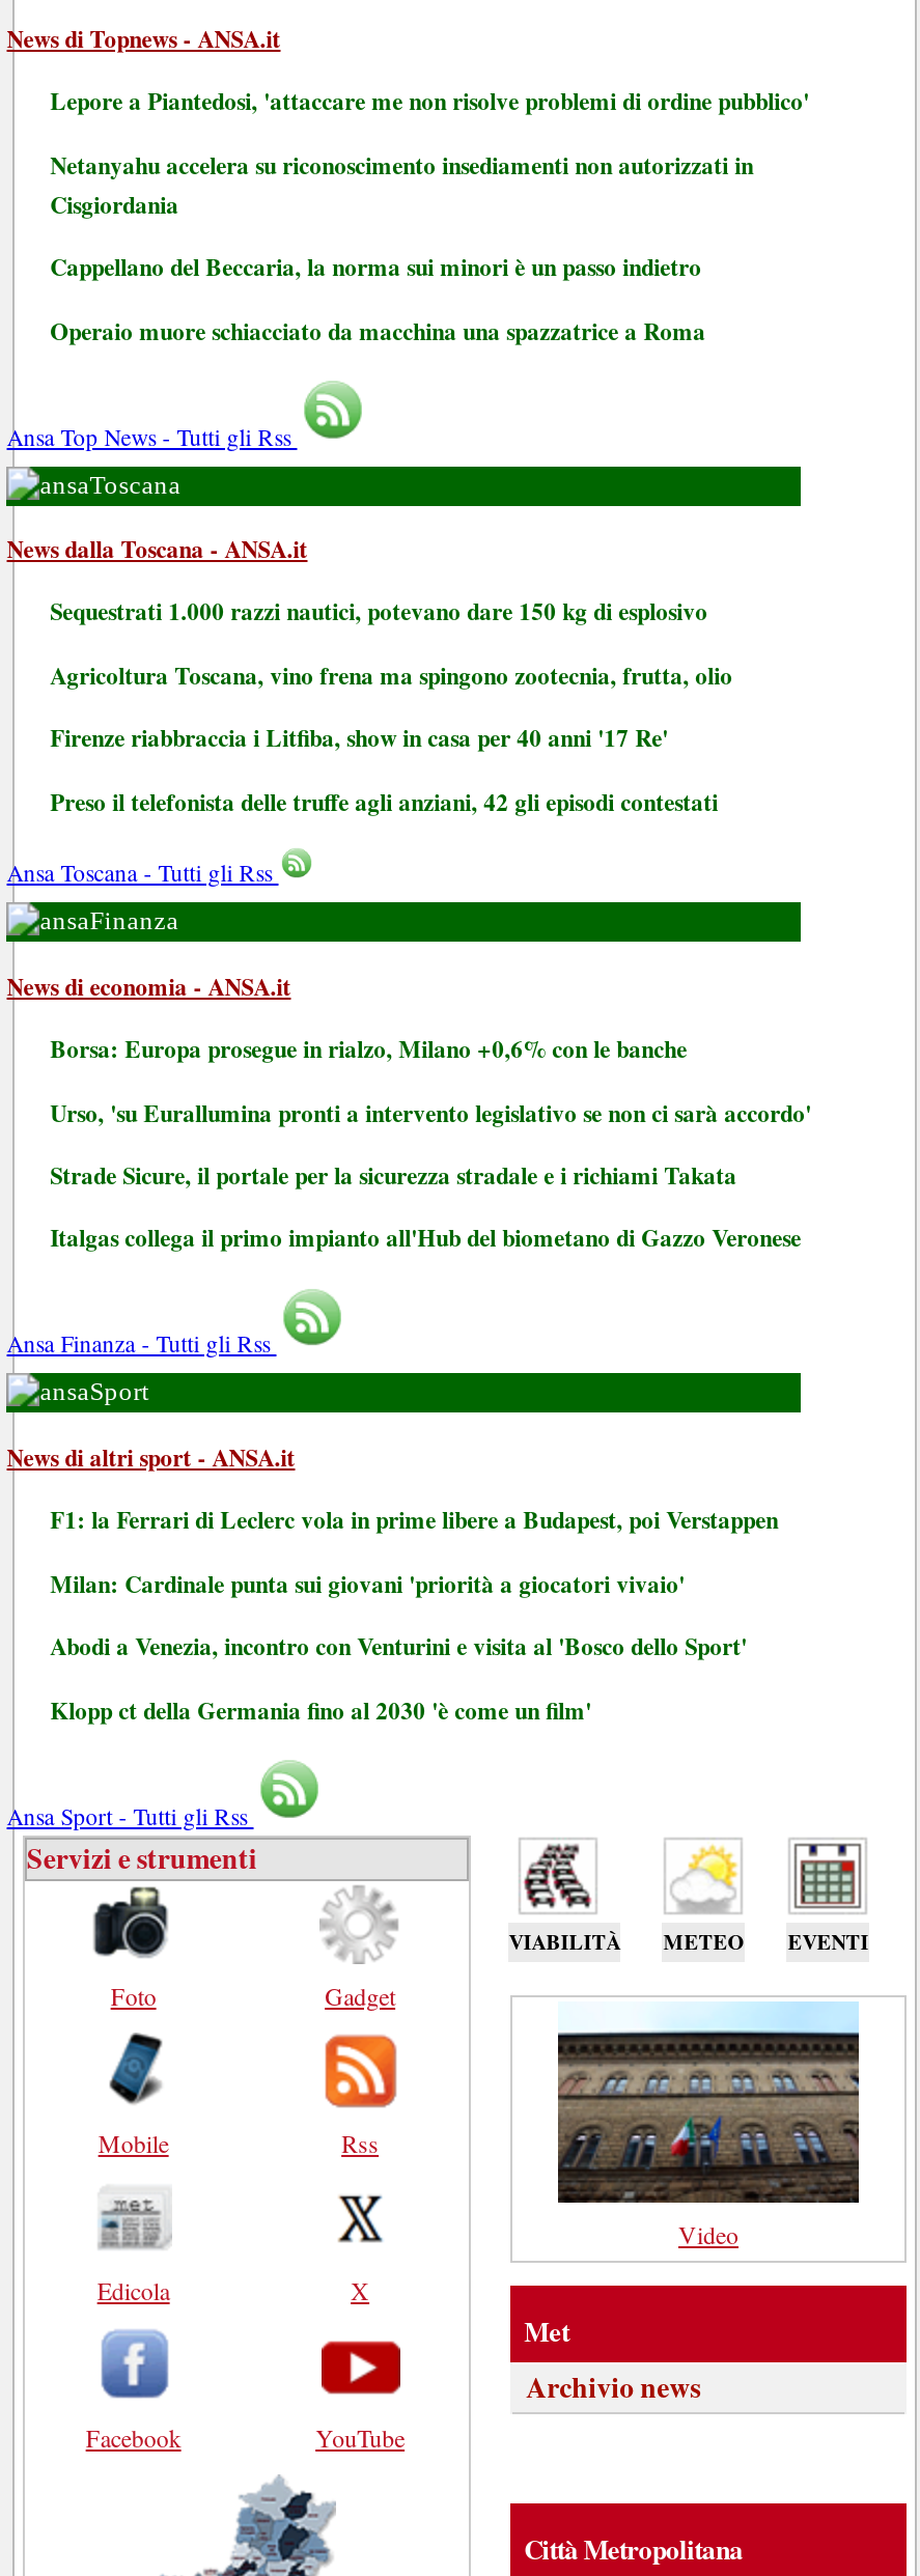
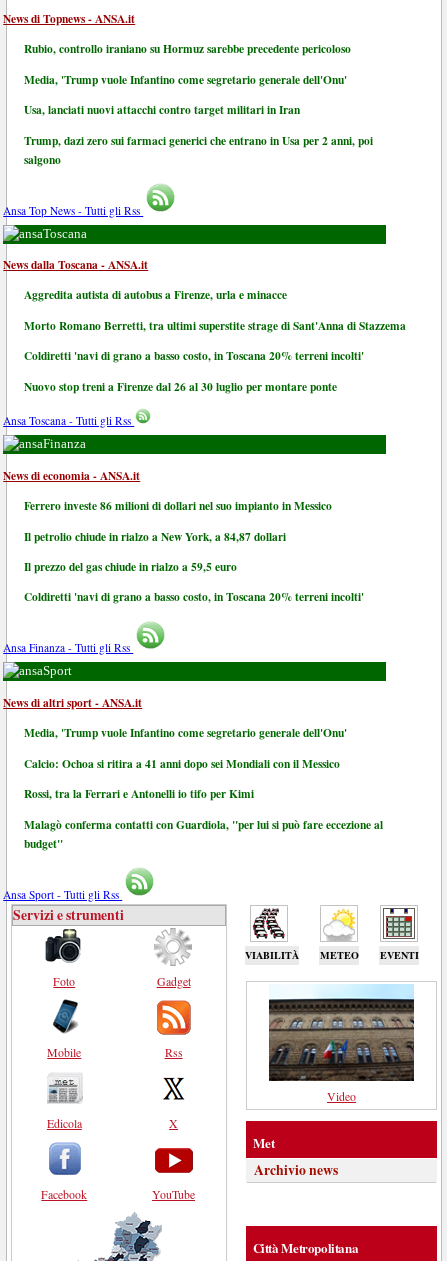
- Lepore a Piantedosi, 'attaccare me non risolve problemi di ordine pubblico'
+ Rubio, controllo iraniano su Hormuz sarebbe precedente pericoloso

- Netanyahu accelera su riconoscimento insediamenti non autorizzati in
- Cisgiordania
+ Media, 'Trump vuole Infantino come segretario generale dell'Onu'

- Cappellano del Beccaria, la norma sui minori è un passo indietro
+ Usa, lanciati nuovi attacchi contro target militari in Iran

- Operaio muore schiacciato da macchina una spazzatrice a Roma
+ Trump, dazi zero sui farmaci generici che entrano in Usa per 2 anni, poi
+ salgono

- Sequestrati 1.000 razzi nautici, potevano dare 150 kg di esplosivo
+ Aggredita autista di autobus a Firenze, urla e minacce

- Agricoltura Toscana, vino frena ma spingono zootecnia, frutta, olio
+ Morto Romano Berretti, tra ultimi superstite strage di Sant'Anna di Stazzema

- Firenze riabbraccia i Litfiba, show in casa per 40 anni '17 Re'
+ Coldiretti 'navi di grano a basso costo, in Toscana 20% terreni incolti'

- Preso il telefonista delle truffe agli anziani, 42 gli episodi contestati
+ Nuovo stop treni a Firenze dal 26 al 30 luglio per montare ponte

- Borsa: Europa prosegue in rialzo, Milano +0,6% con le banche
+ Ferrero investe 86 milioni di dollari nel suo impianto in Messico

- Urso, 'su Eurallumina pronti a intervento legislativo se non ci sarà accordo'
+ Il petrolio chiude in rialzo a New York, a 84,87 dollari

- Strade Sicure, il portale per la sicurezza stradale e i richiami Takata
+ Il prezzo del gas chiude in rialzo a 59,5 euro

- Italgas collega il primo impianto all'Hub del biometano di Gazzo Veronese
+ Coldiretti 'navi di grano a basso costo, in Toscana 20% terreni incolti'

- F1: la Ferrari di Leclerc vola in prime libere a Budapest, poi Verstappen
+ Media, 'Trump vuole Infantino come segretario generale dell'Onu'

- Milan: Cardinale punta sui giovani 'priorità a giocatori vivaio'
+ Calcio: Ochoa si ritira a 41 anni dopo sei Mondiali con il Messico

- Abodi a Venezia, incontro con Venturini e visita al 'Bosco dello Sport'
+ Rossi, tra la Ferrari e Antonelli io tifo per Kimi

- Klopp ct della Germania fino al 2030 'è come un film'
+ Malagò conferma contatti con Guardiola, "per lui si può fare eccezione al
+ budget"
